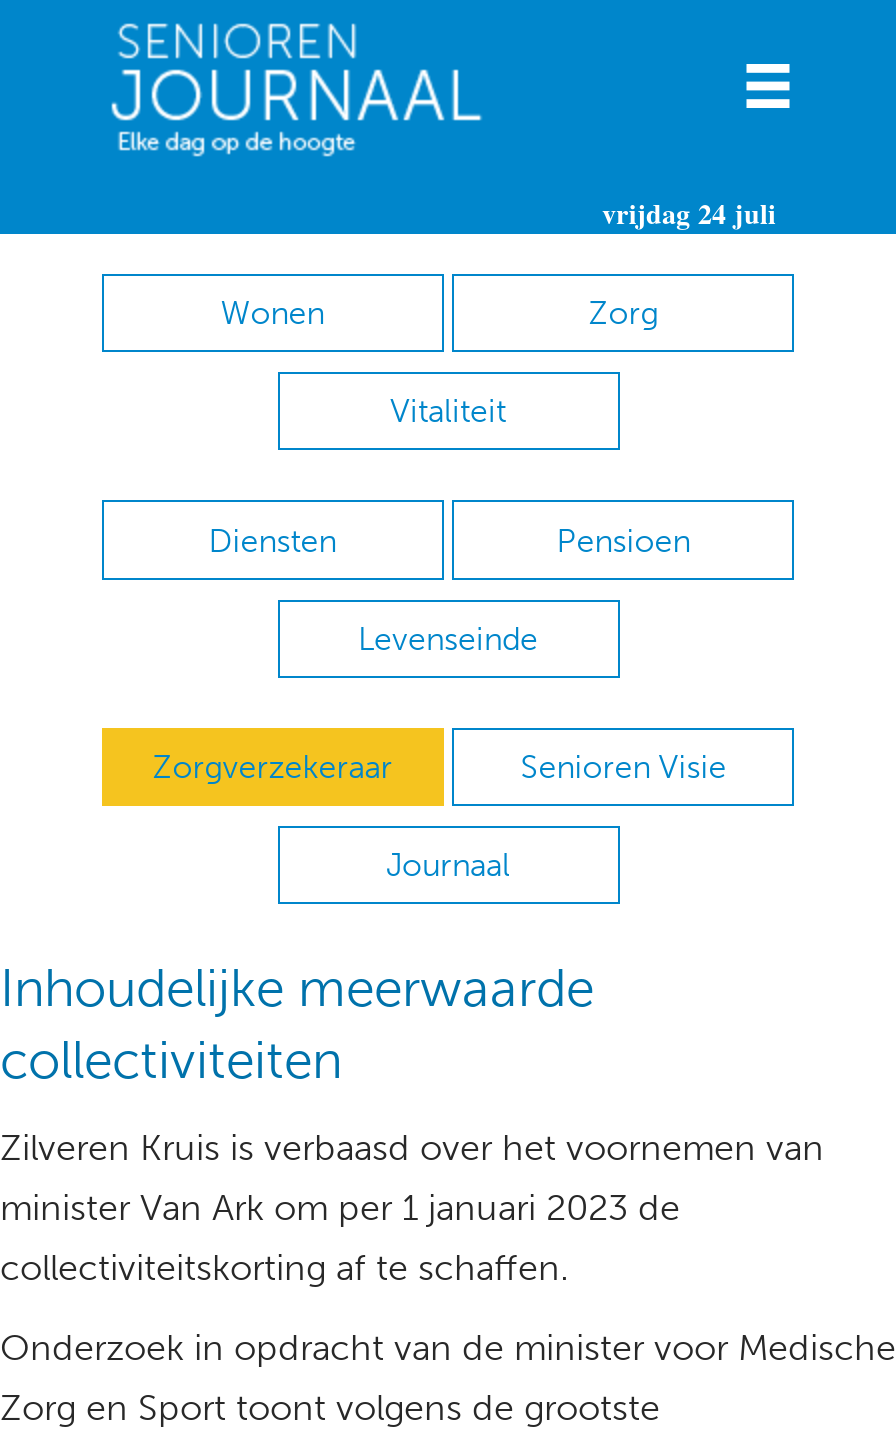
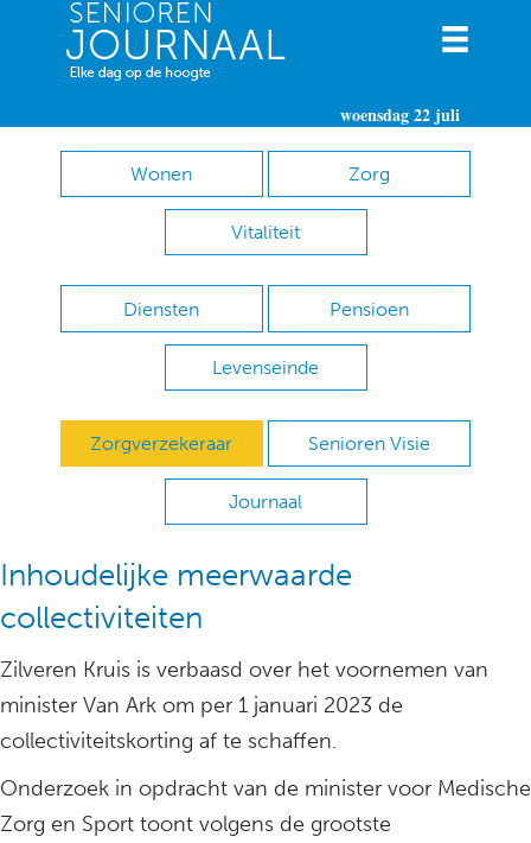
- vrijdag 24 juli
+ woensdag 22 juli
